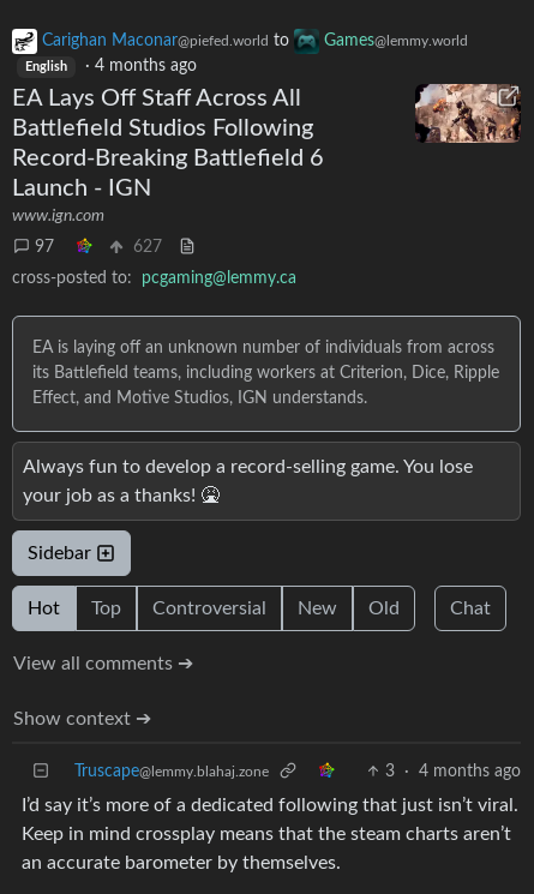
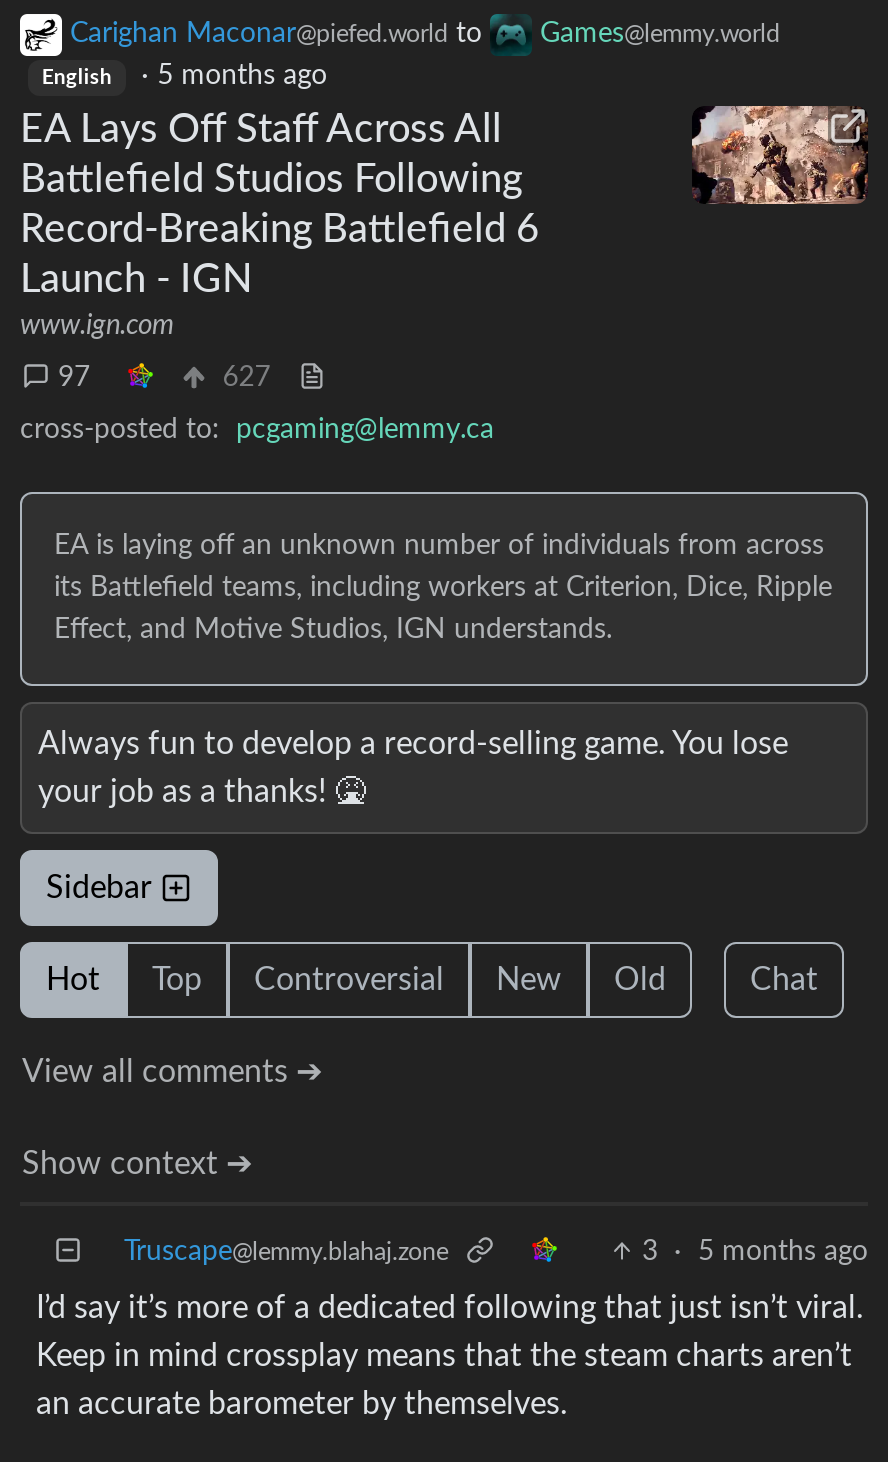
- English · 4 months ago
+ English · 5 months ago

- 3 · 4 months ago
+ 3 · 5 months ago
